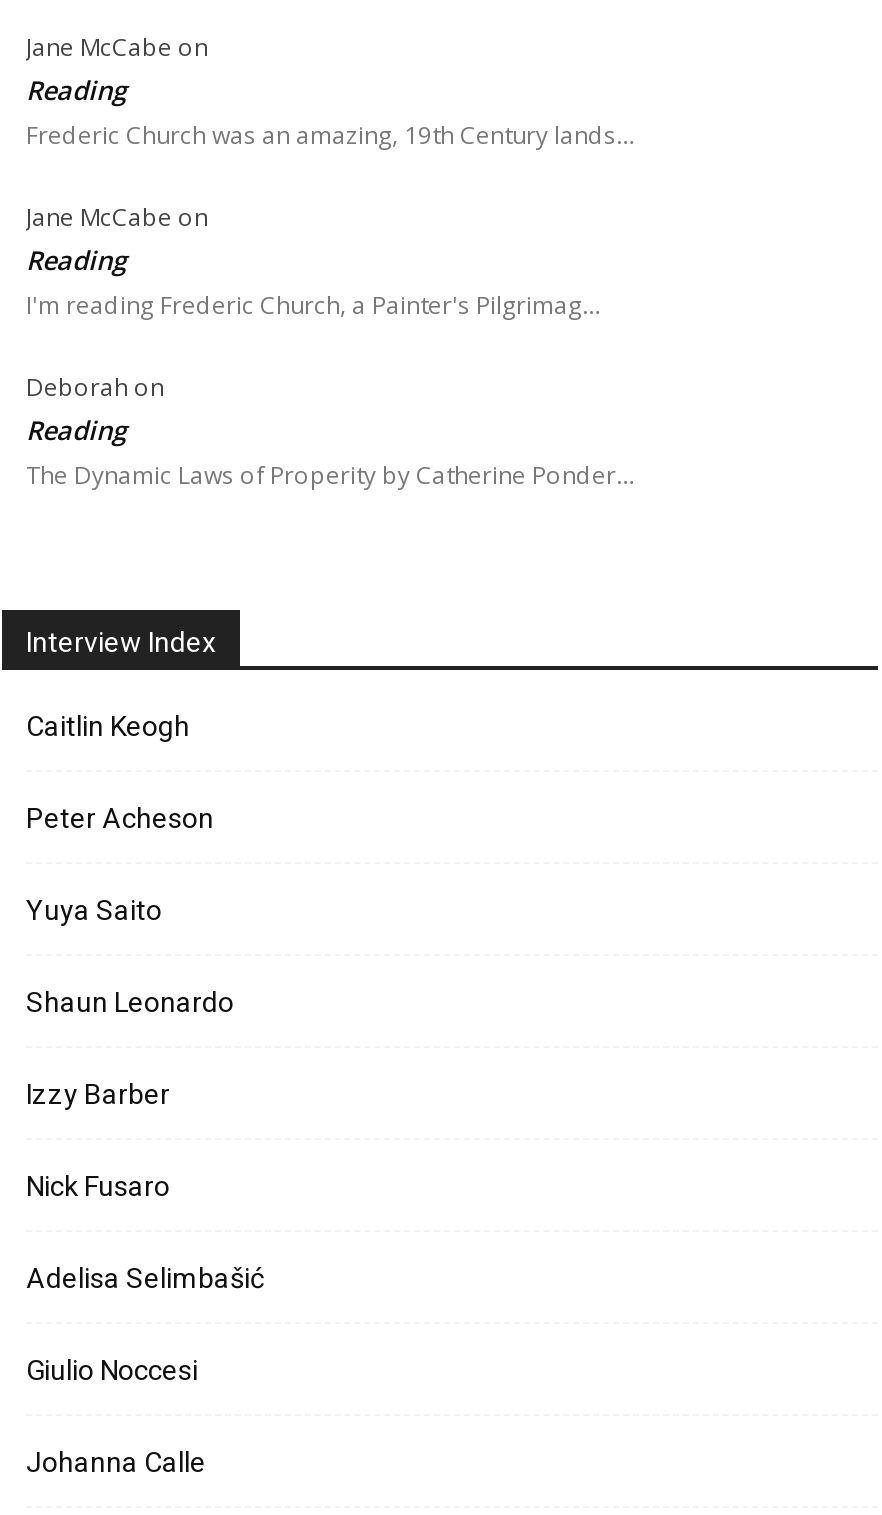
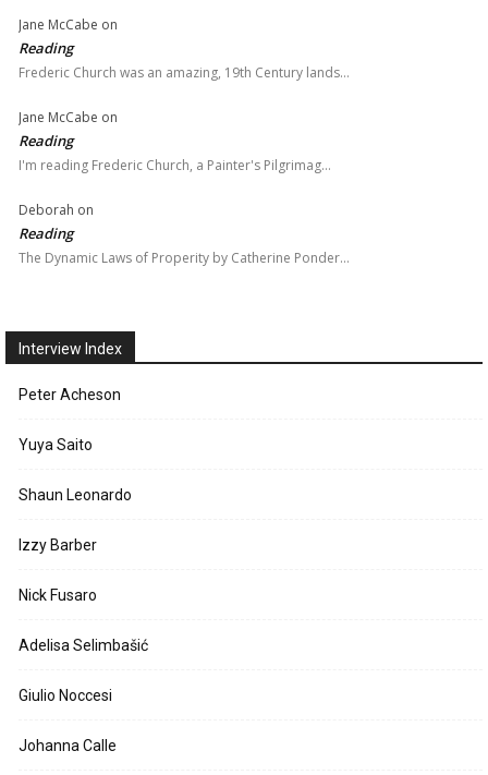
- Caitlin Keogh
